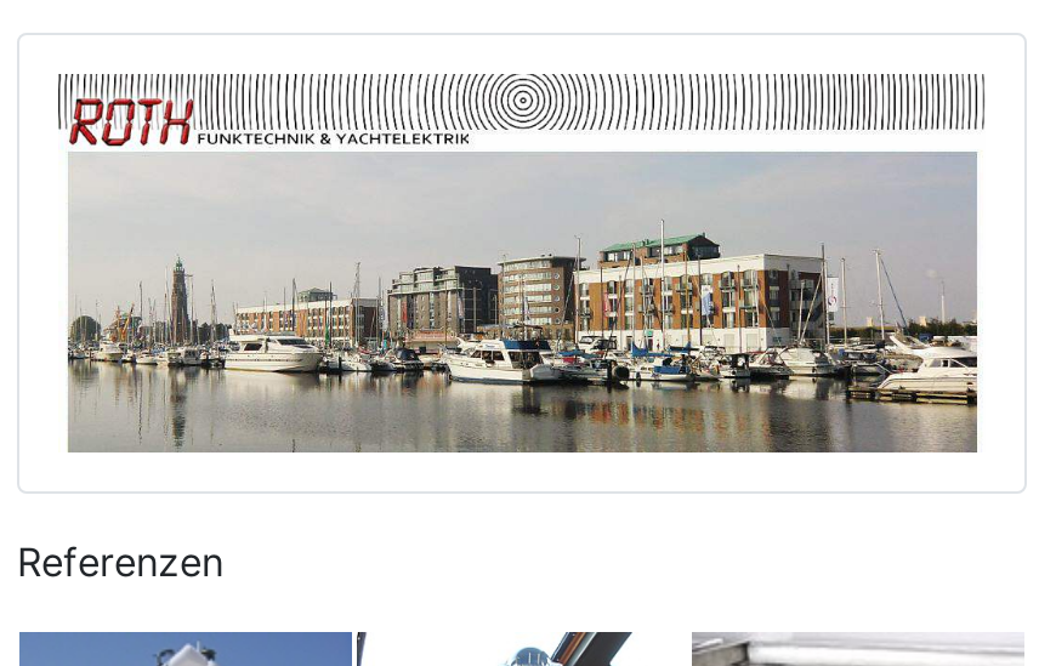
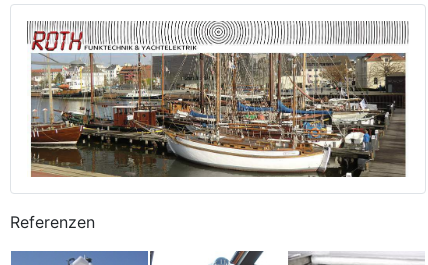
- [image]
+ [image]
